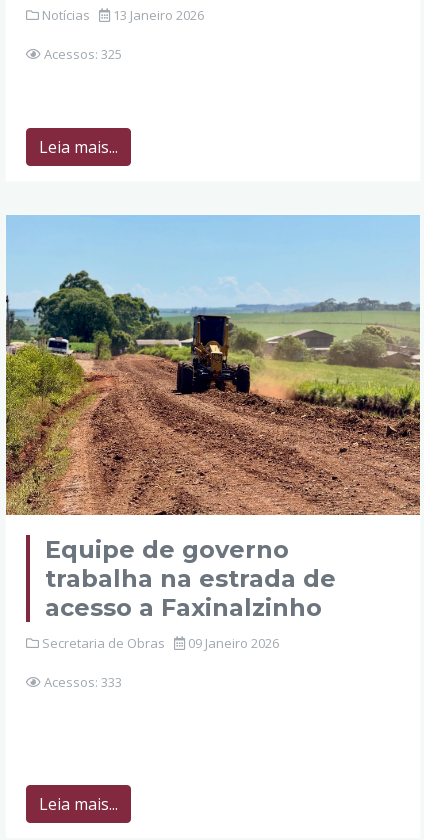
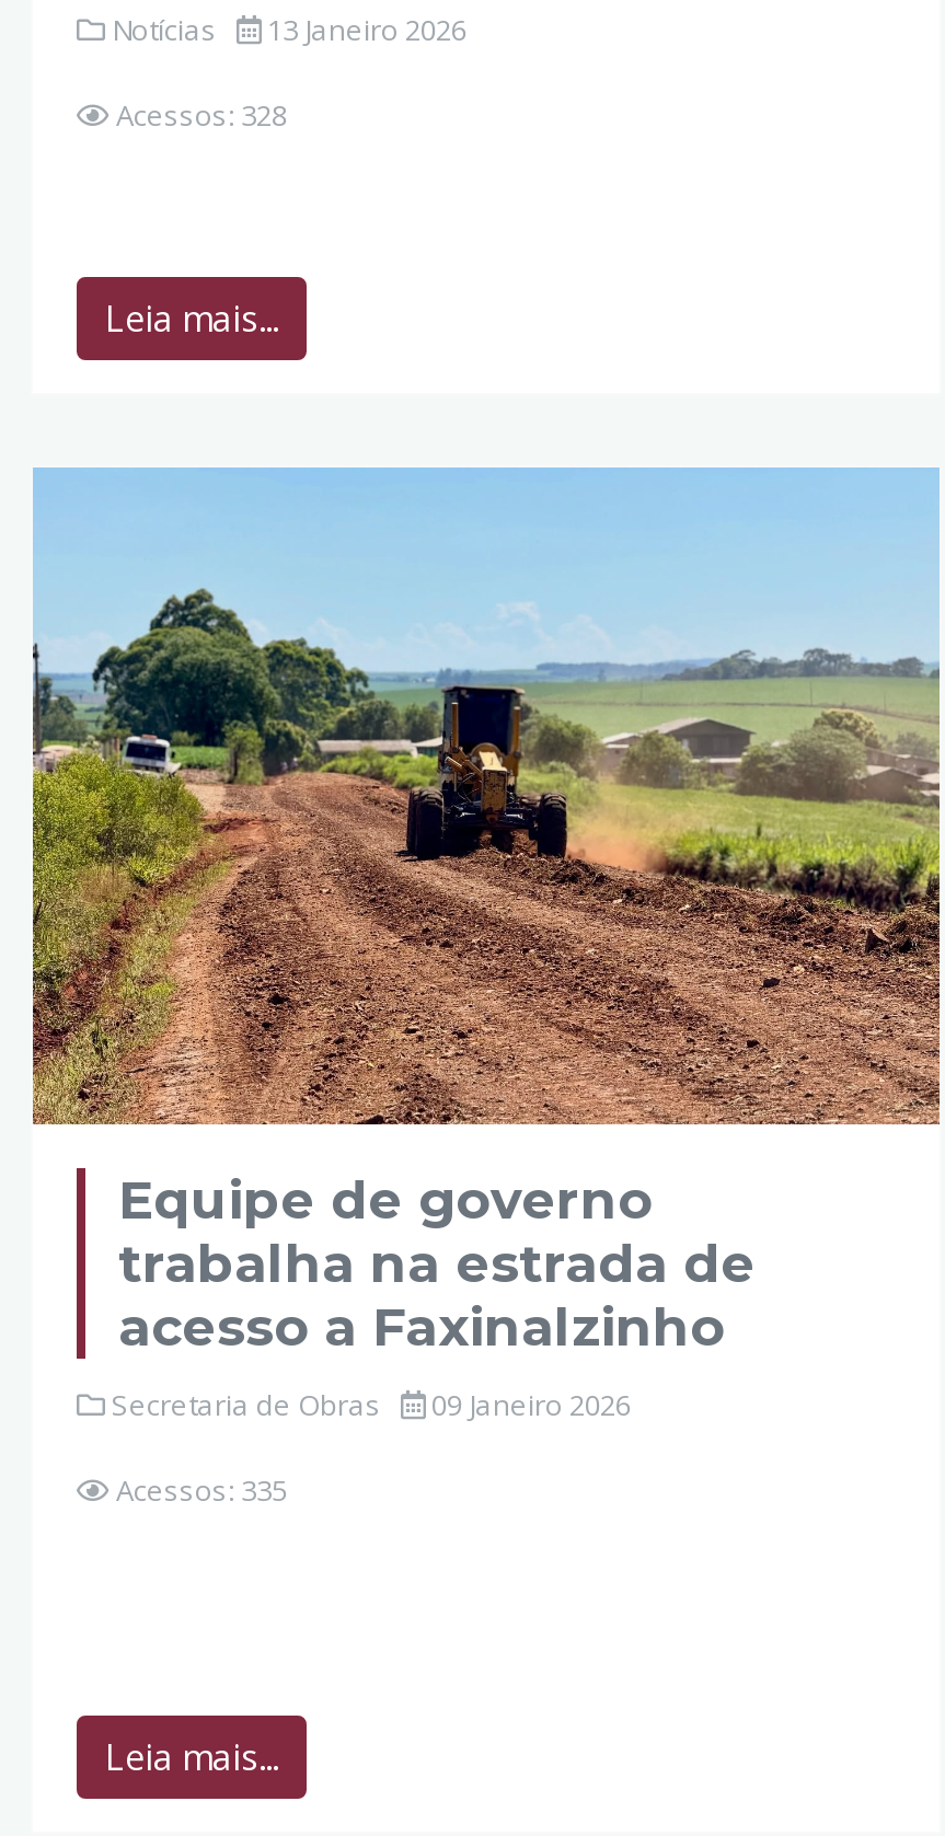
- Acessos: 325
+ Acessos: 328

- Acessos: 333
+ Acessos: 335
